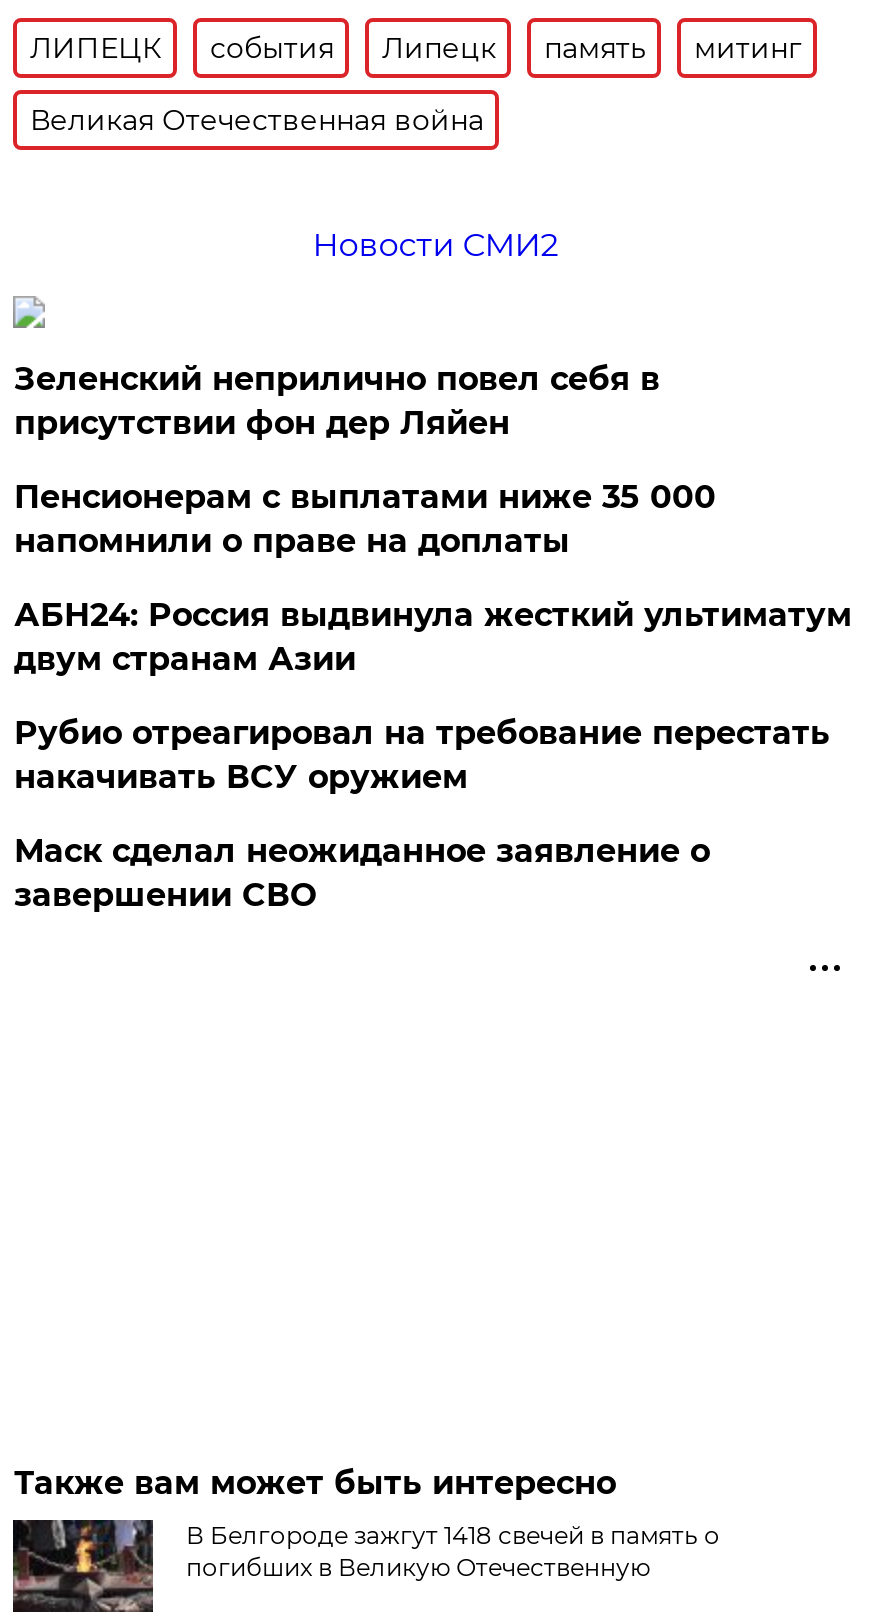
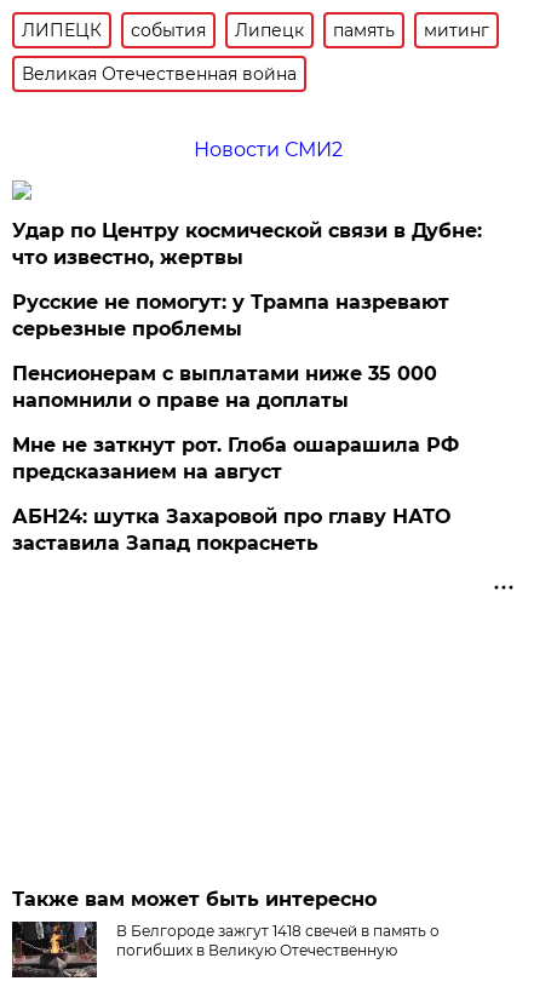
- Зеленский неприлично повел cебя в
- присутствии фон дер Ляйен
+ Удар по Центру космической связи в Дубне:
+ что известно, жертвы
+ Русские не помогут: у Трампа назревают
+ серьезные проблемы

moved down: Пенсионерам с выплатами ниже 35 000 | напомнили о праве на доплаты

- АБН24: Россия выдвинула жесткий ультиматум
- двум странам Азии
- Рубио отреагировал на требование перестать
- накачивать ВСУ оружием
- Маск сделал неожиданное заявление о
- завершении СВО
+ Мне не заткнут рот. Глоба ошарашила РФ
+ предсказанием на август
+ АБН24: шутка Захаровой про главу НАТО
+ заставила Запад покраснеть
